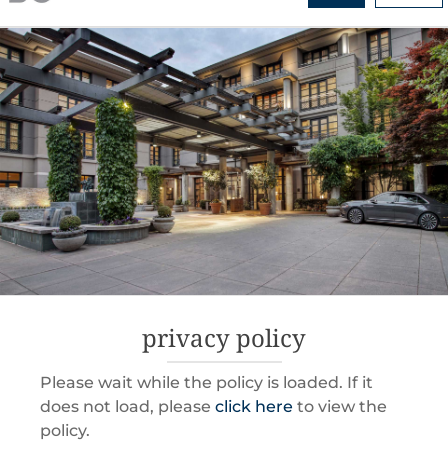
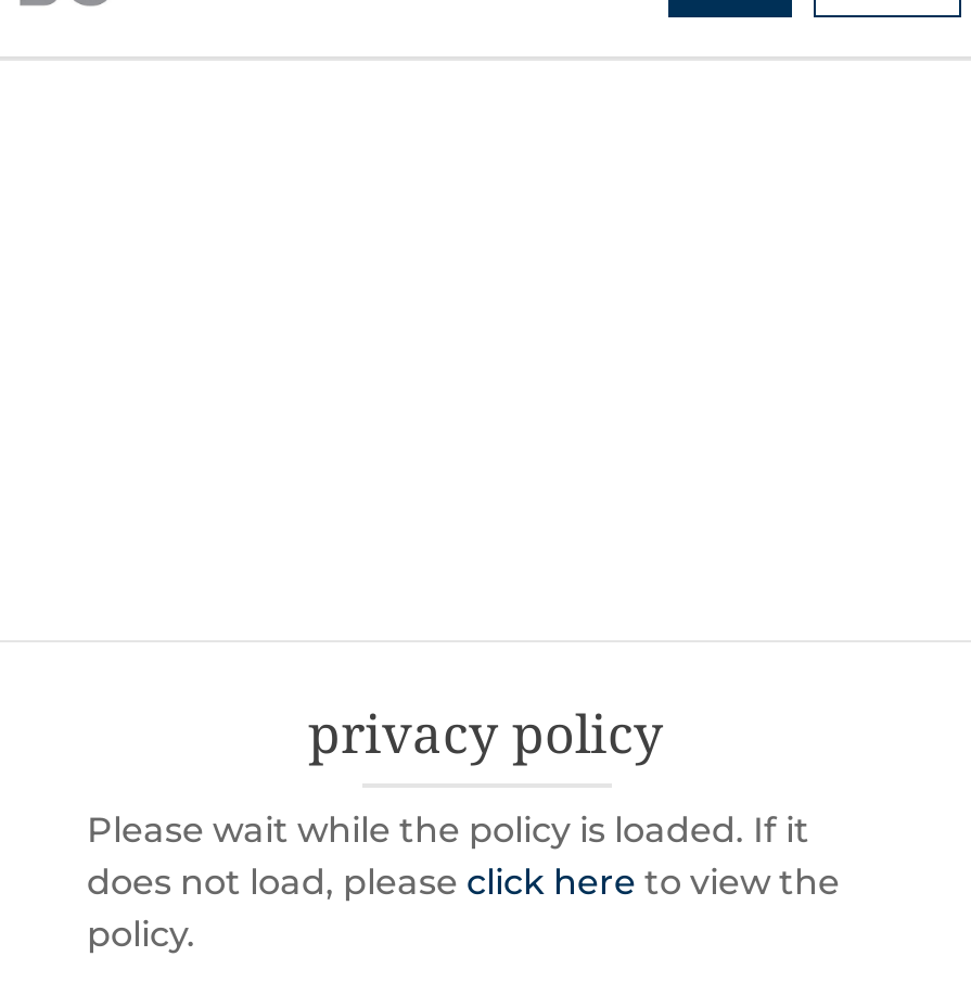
- [image]
